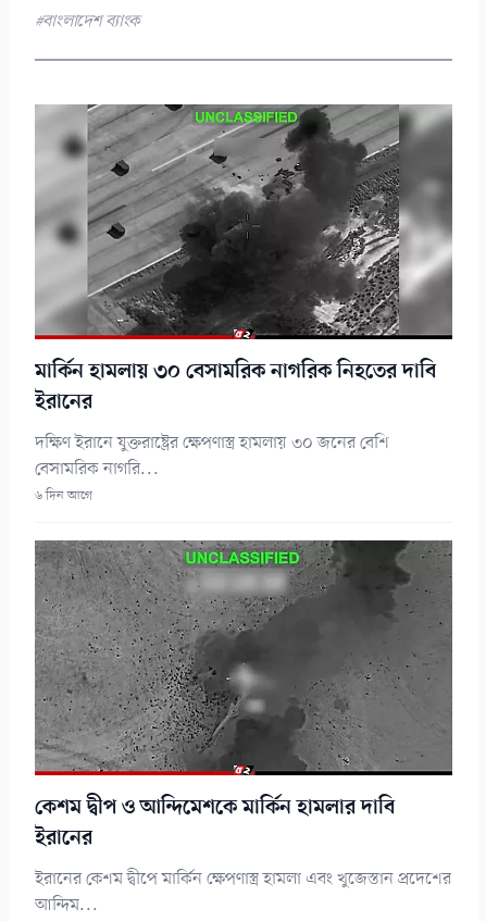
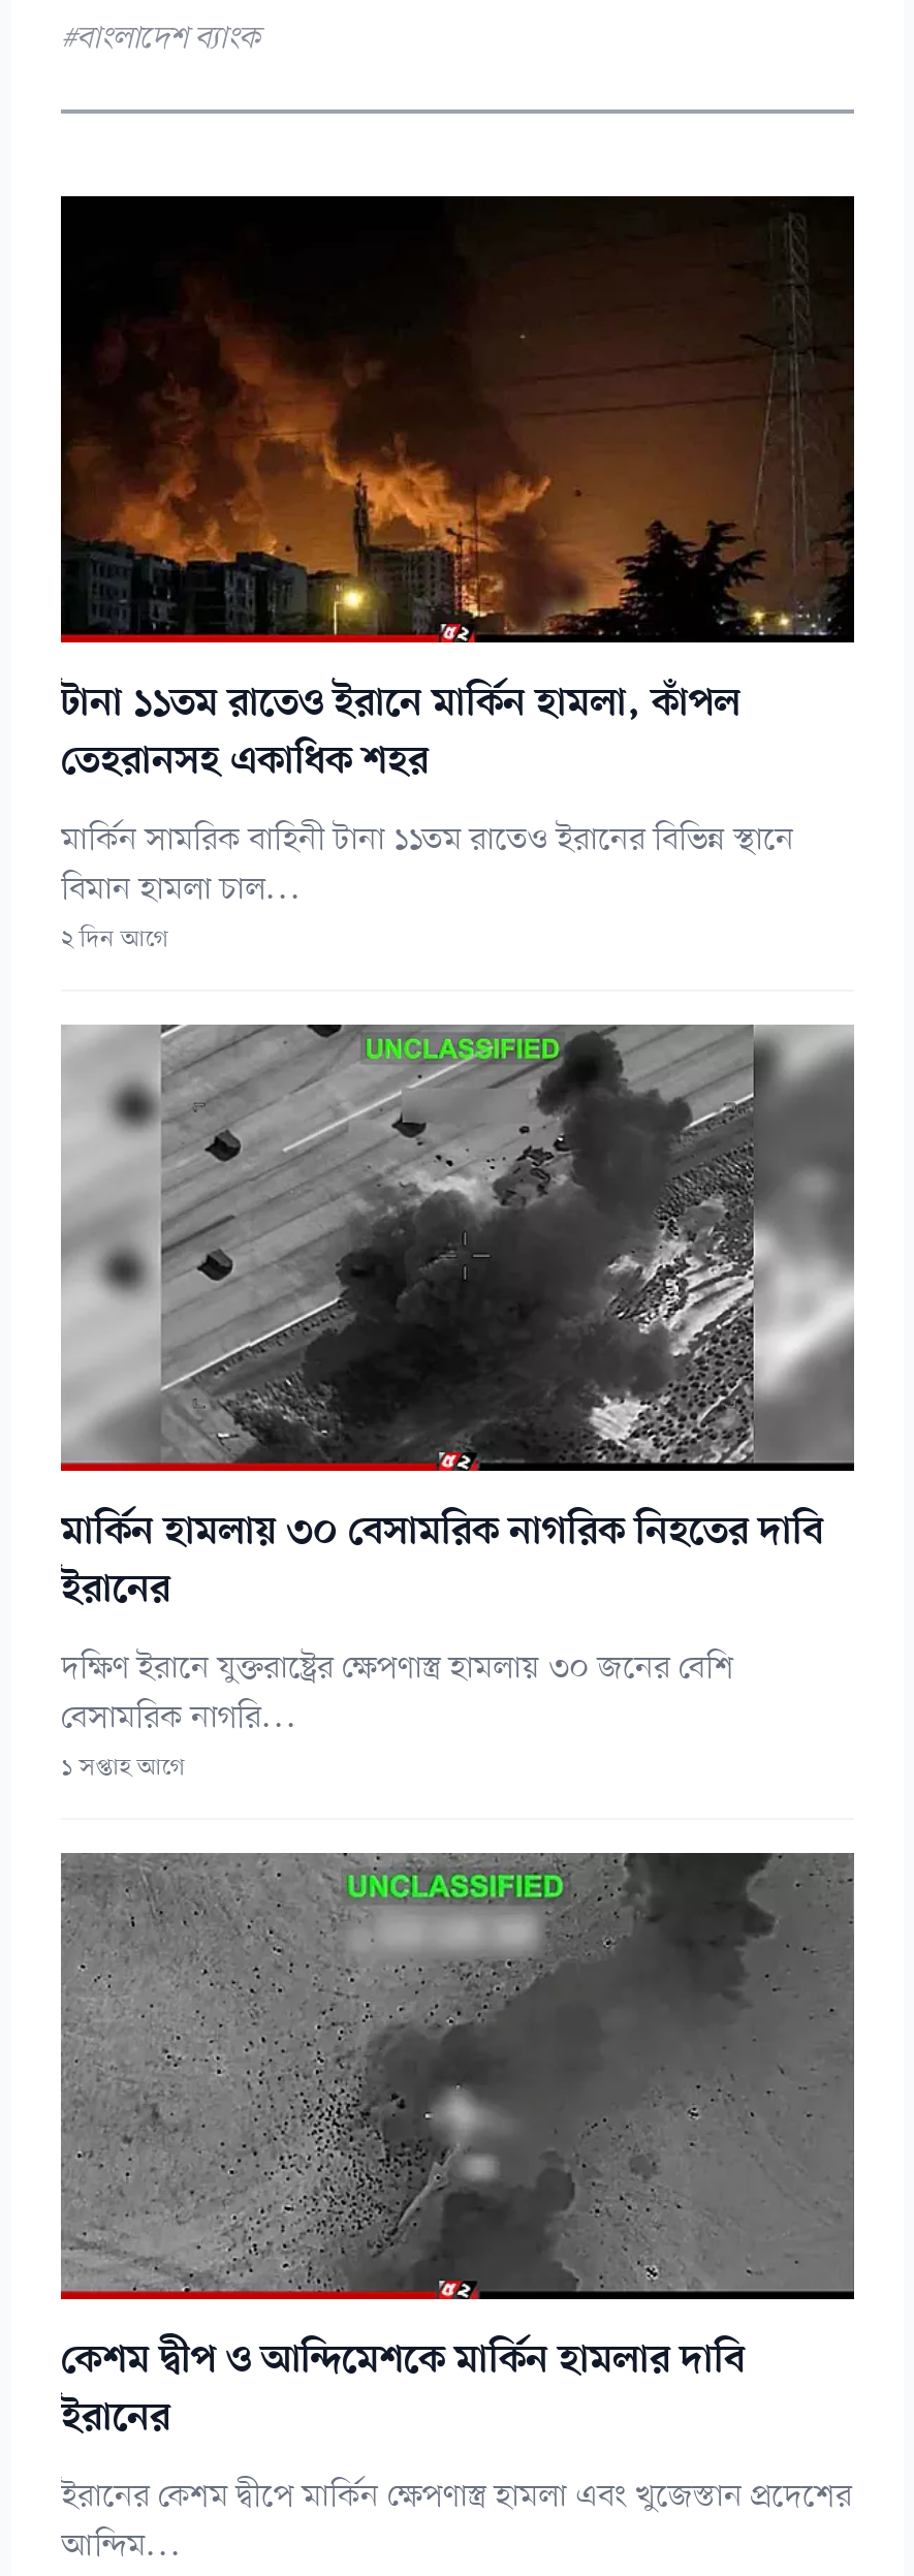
+ [image]
+ টানা ১১তম রাতেও ইরানে মার্কিন হামলা, কাঁপল
+ তেহরানসহ একাধিক শহর
+ মার্কিন সামরিক বাহিনী টানা ১১তম রাতেও ইরানের বিভিন্ন স্থানে
+ বিমান হামলা চাল...
+ ২ দিন আগে

- ৬ দিন আগে
+ ১ সপ্তাহ আগে
